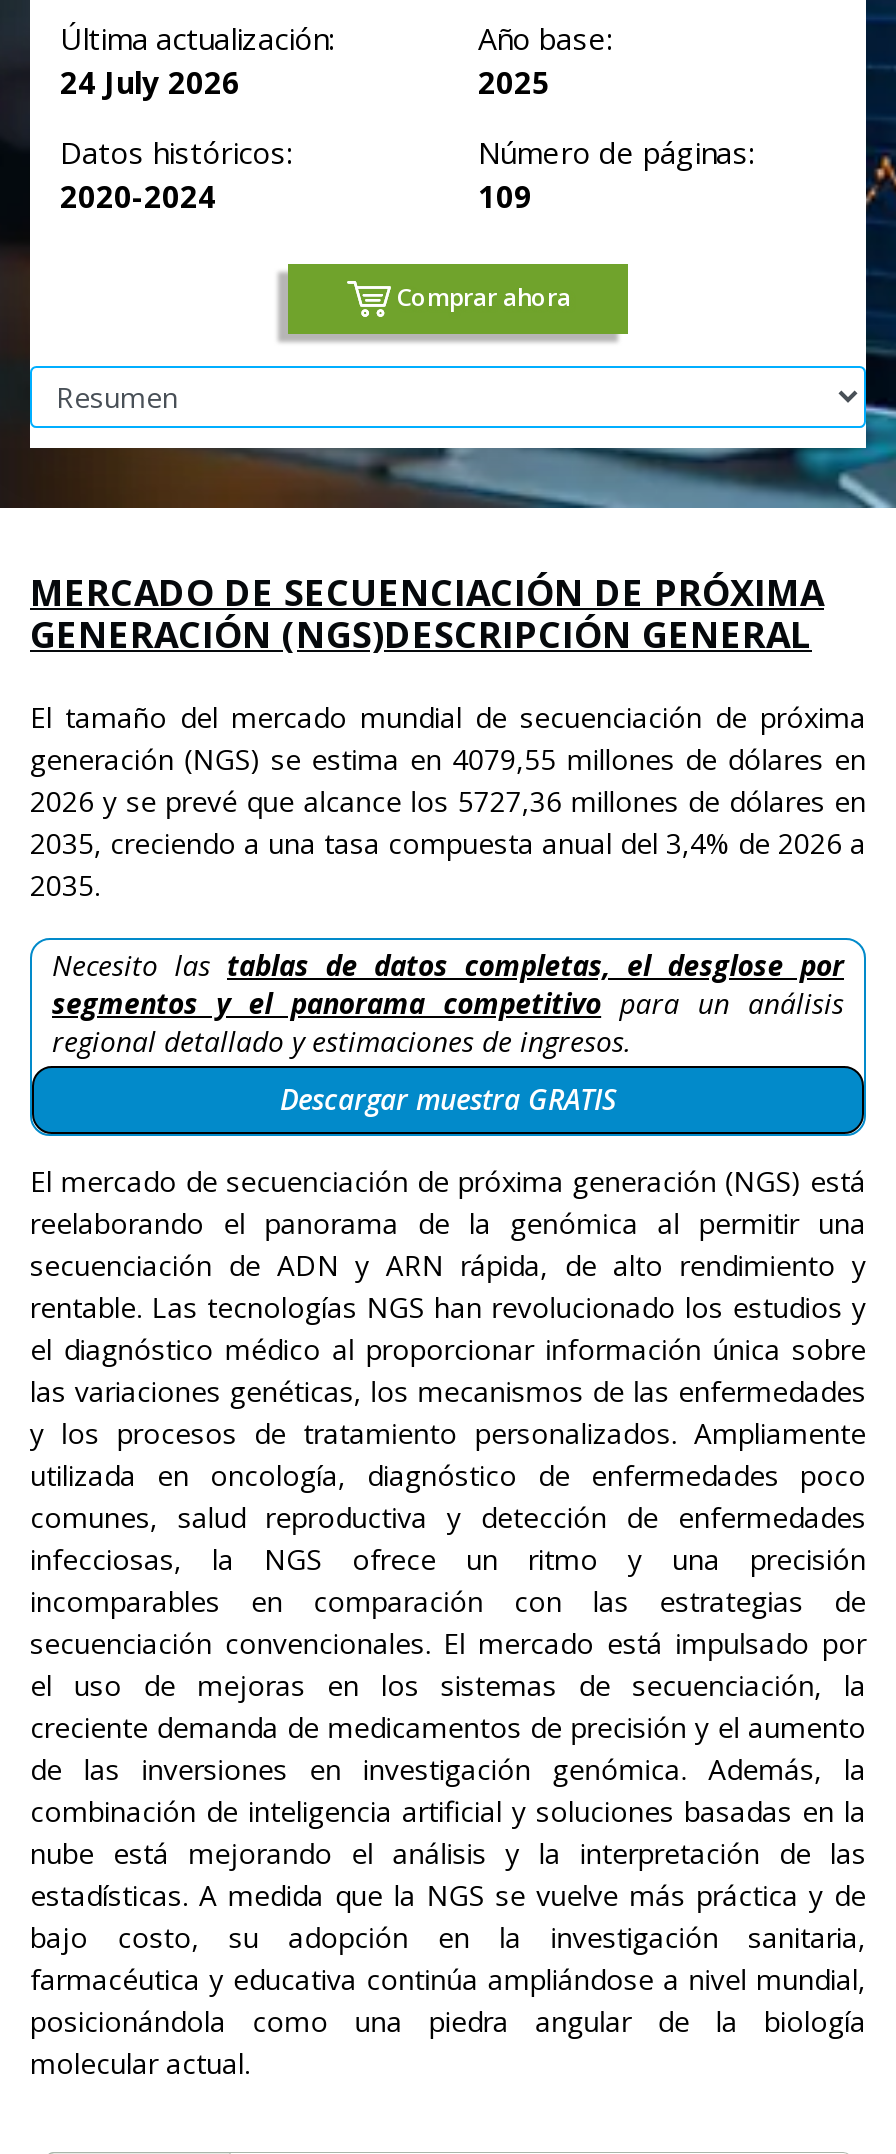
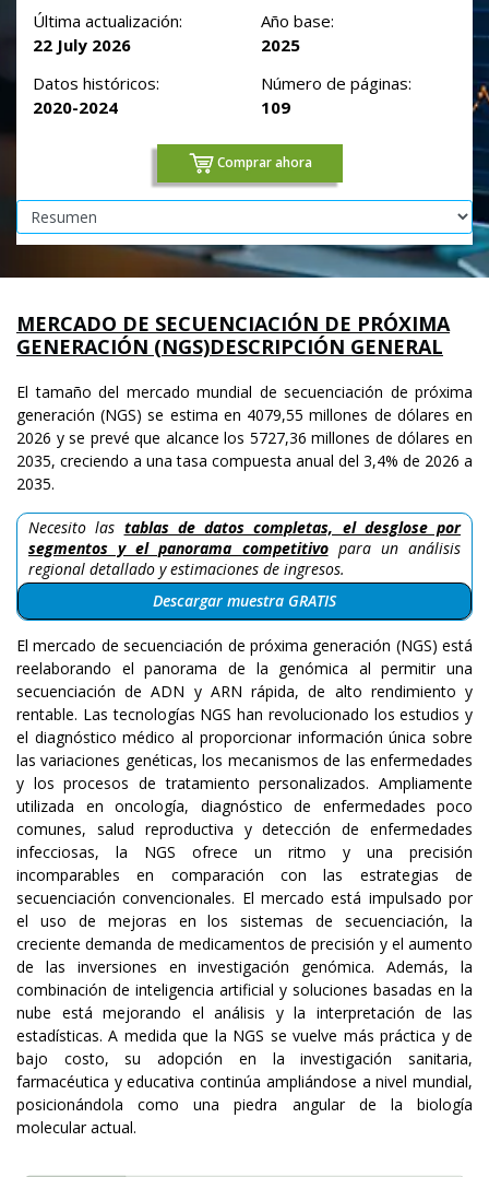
- 24 July 2026
+ 22 July 2026
